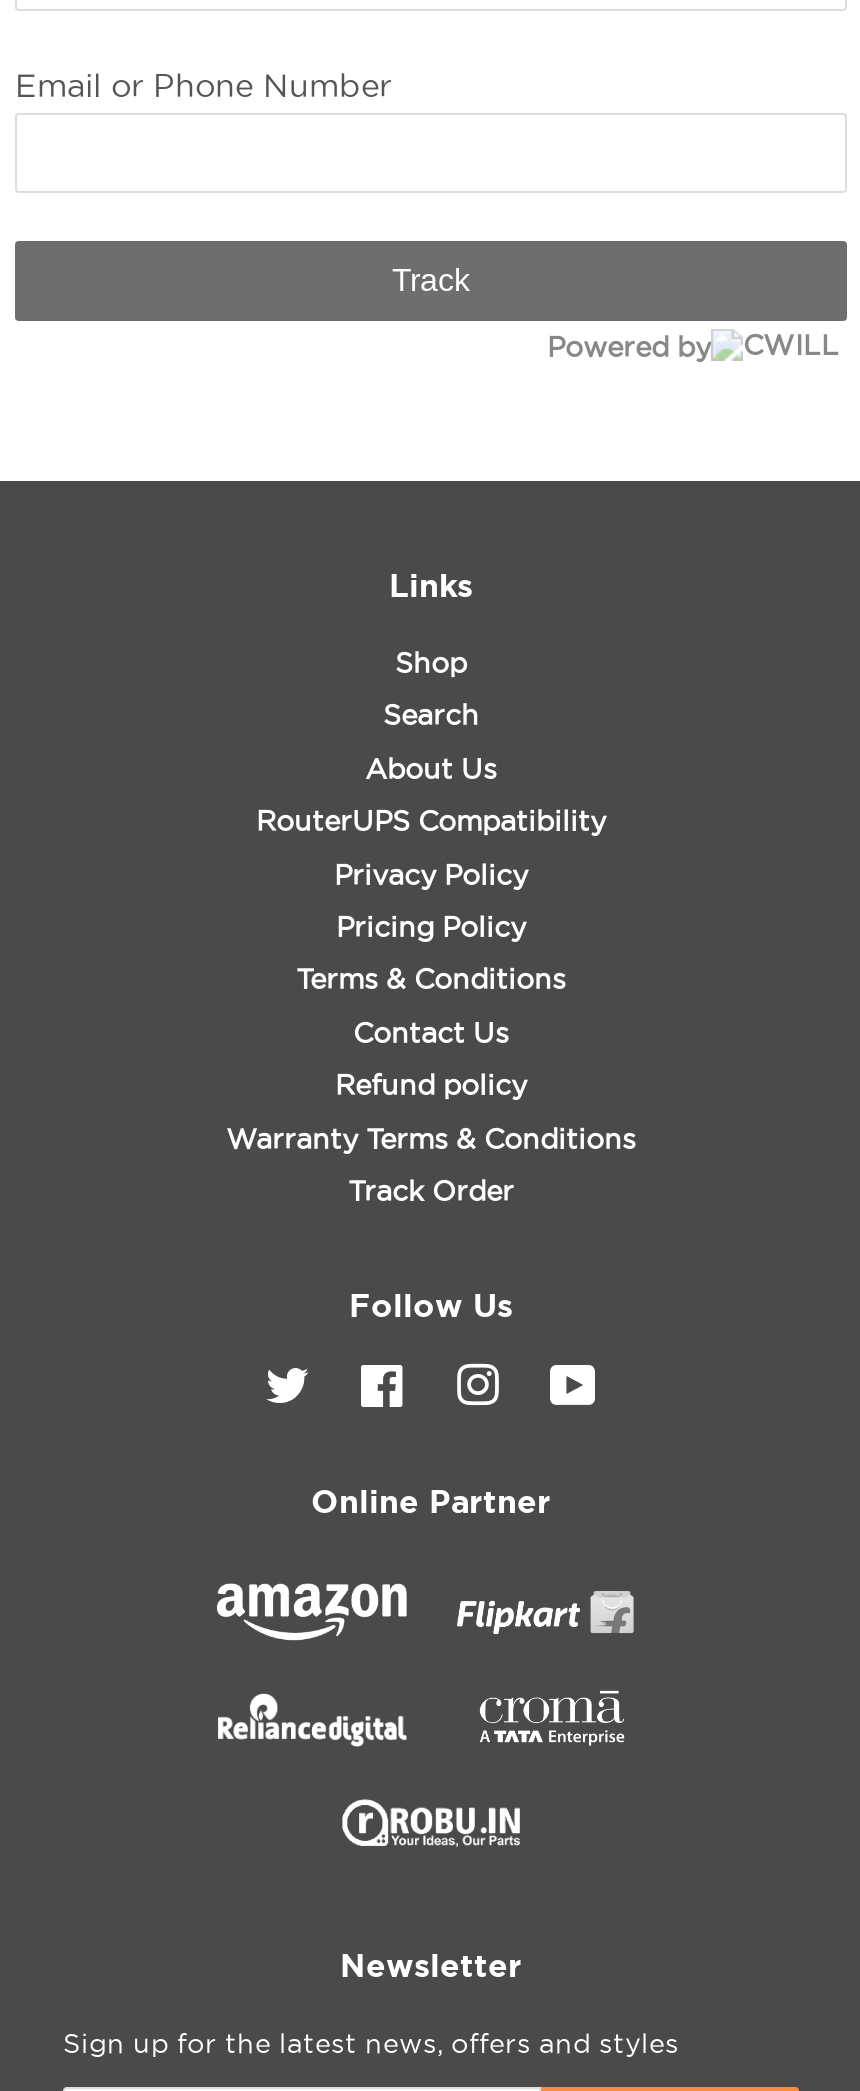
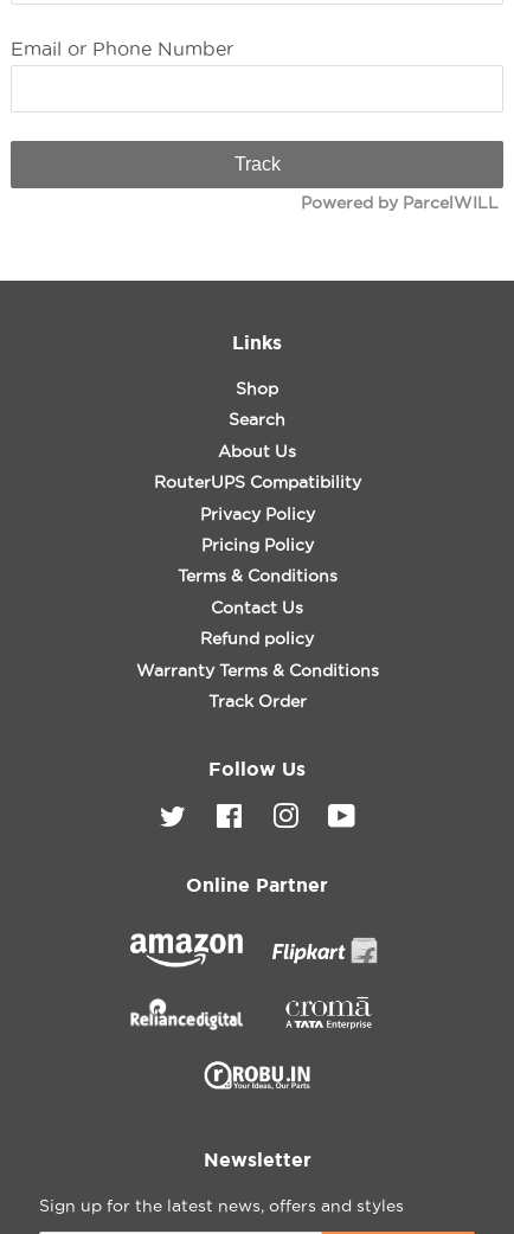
- Powered by
+ Powered by ParcelWILL
